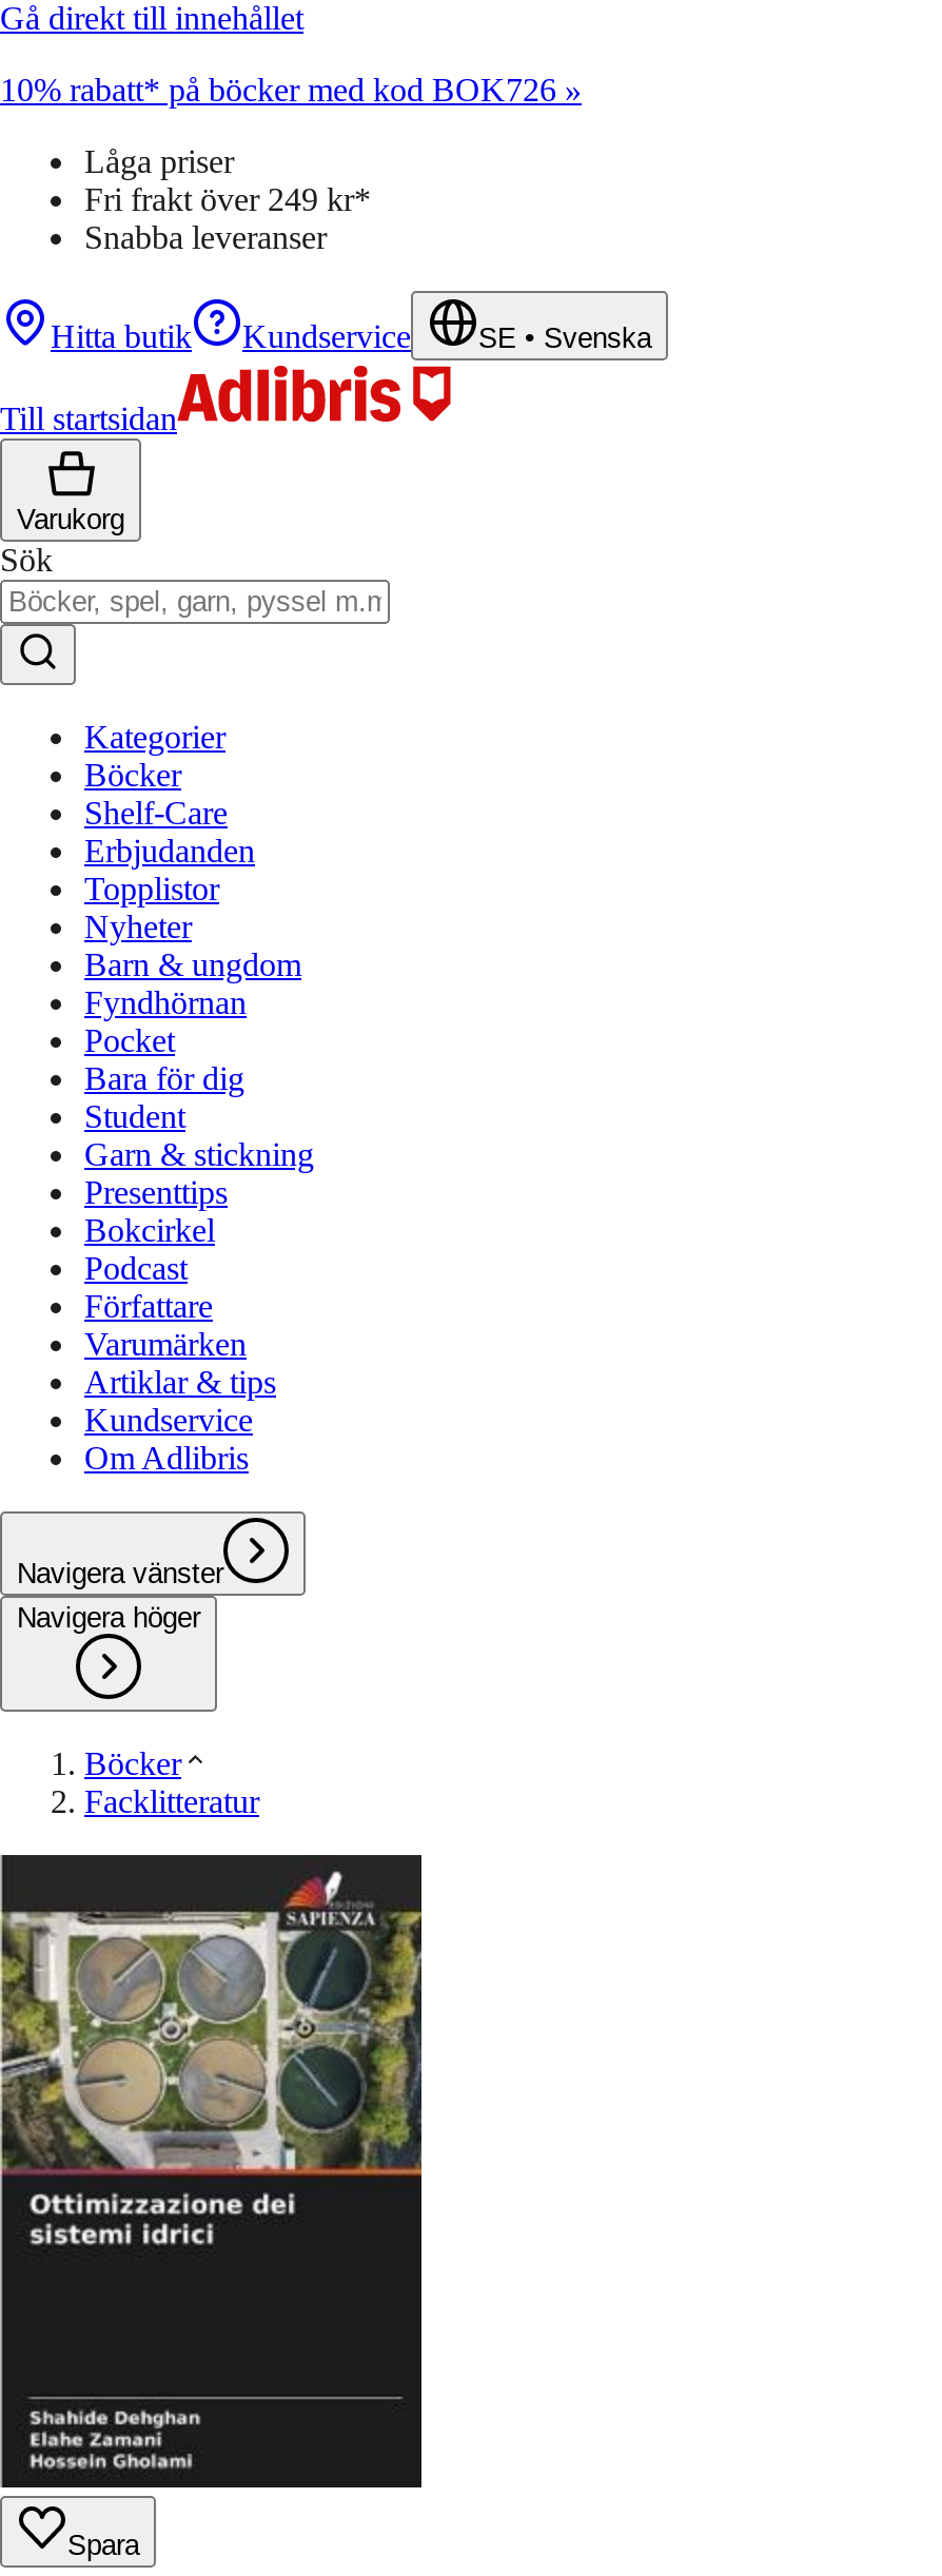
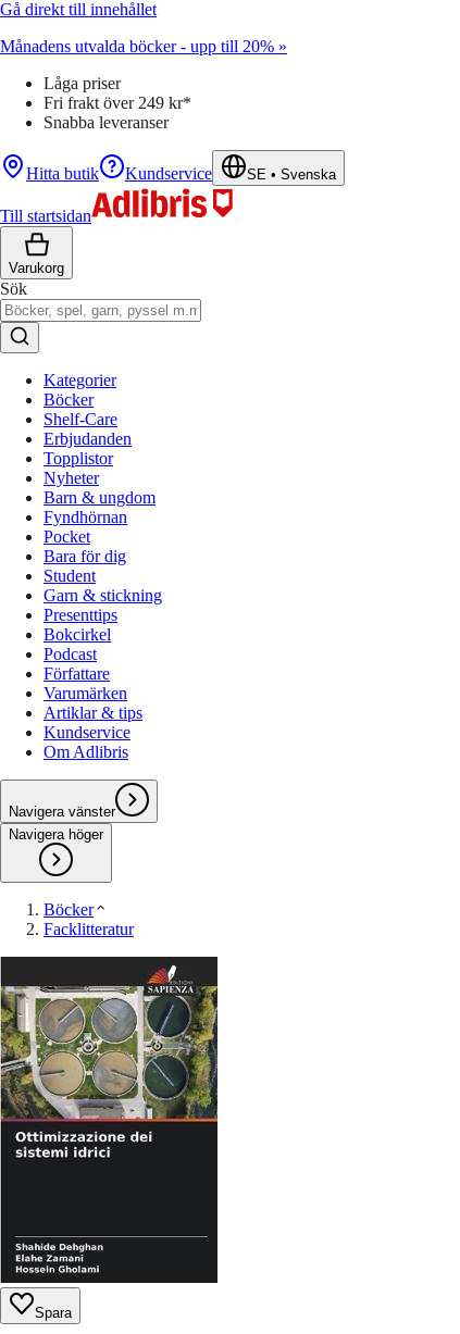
- 10% rabatt* på böcker med kod BOK726 »
+ Månadens utvalda böcker - upp till 20% »
